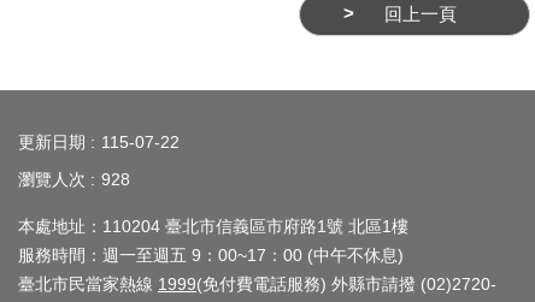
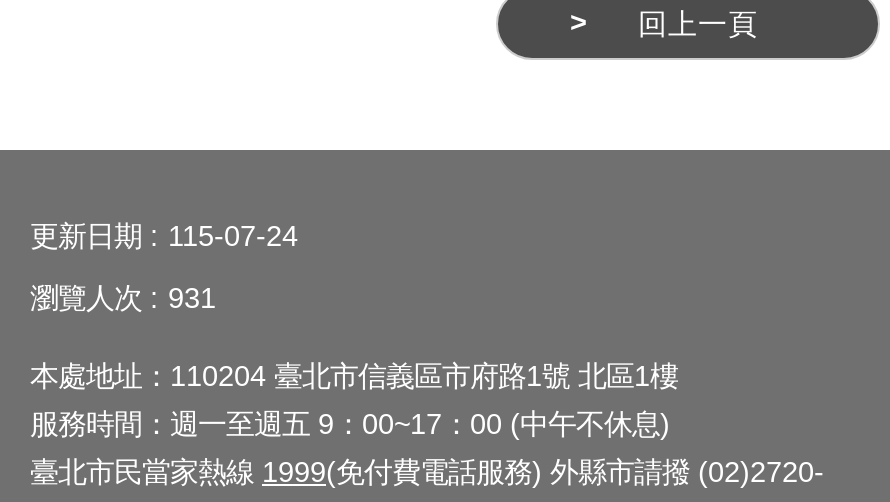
- 115-07-22
+ 115-07-24

- 瀏覽人次 928
+ 瀏覽人次 931
